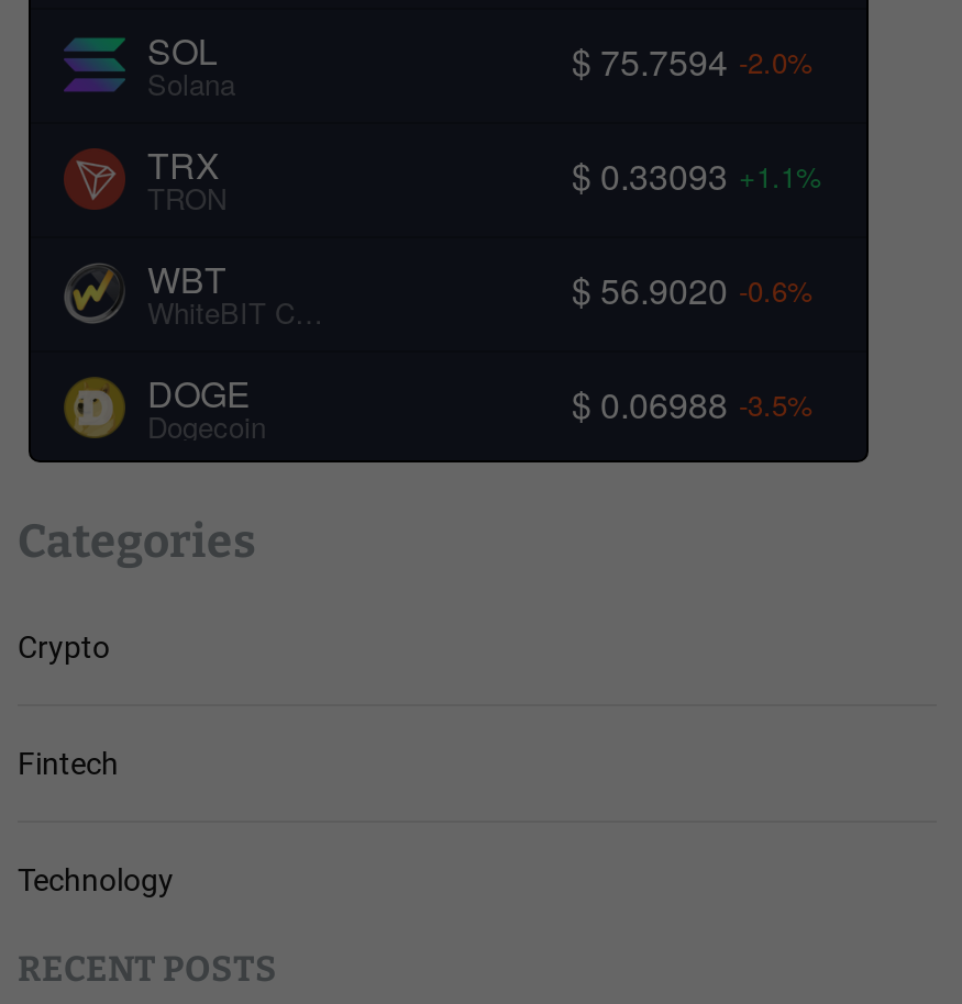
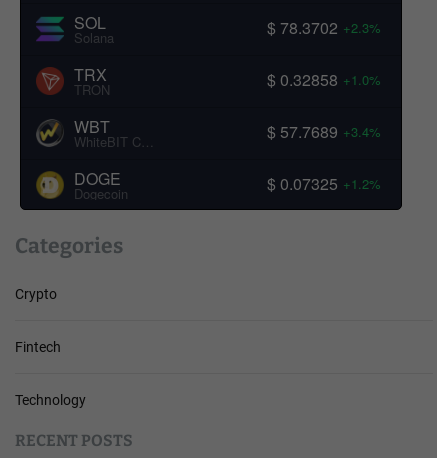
- $ 75.7594 -2.0%
+ $ 78.3702 +2.3%

- $ 0.33093 +1.1%
+ $ 0.32858 +1.0%

- $ 56.9020 -0.6%
+ $ 57.7689 +3.4%

- $ 0.06988 -3.5%
+ $ 0.07325 +1.2%
